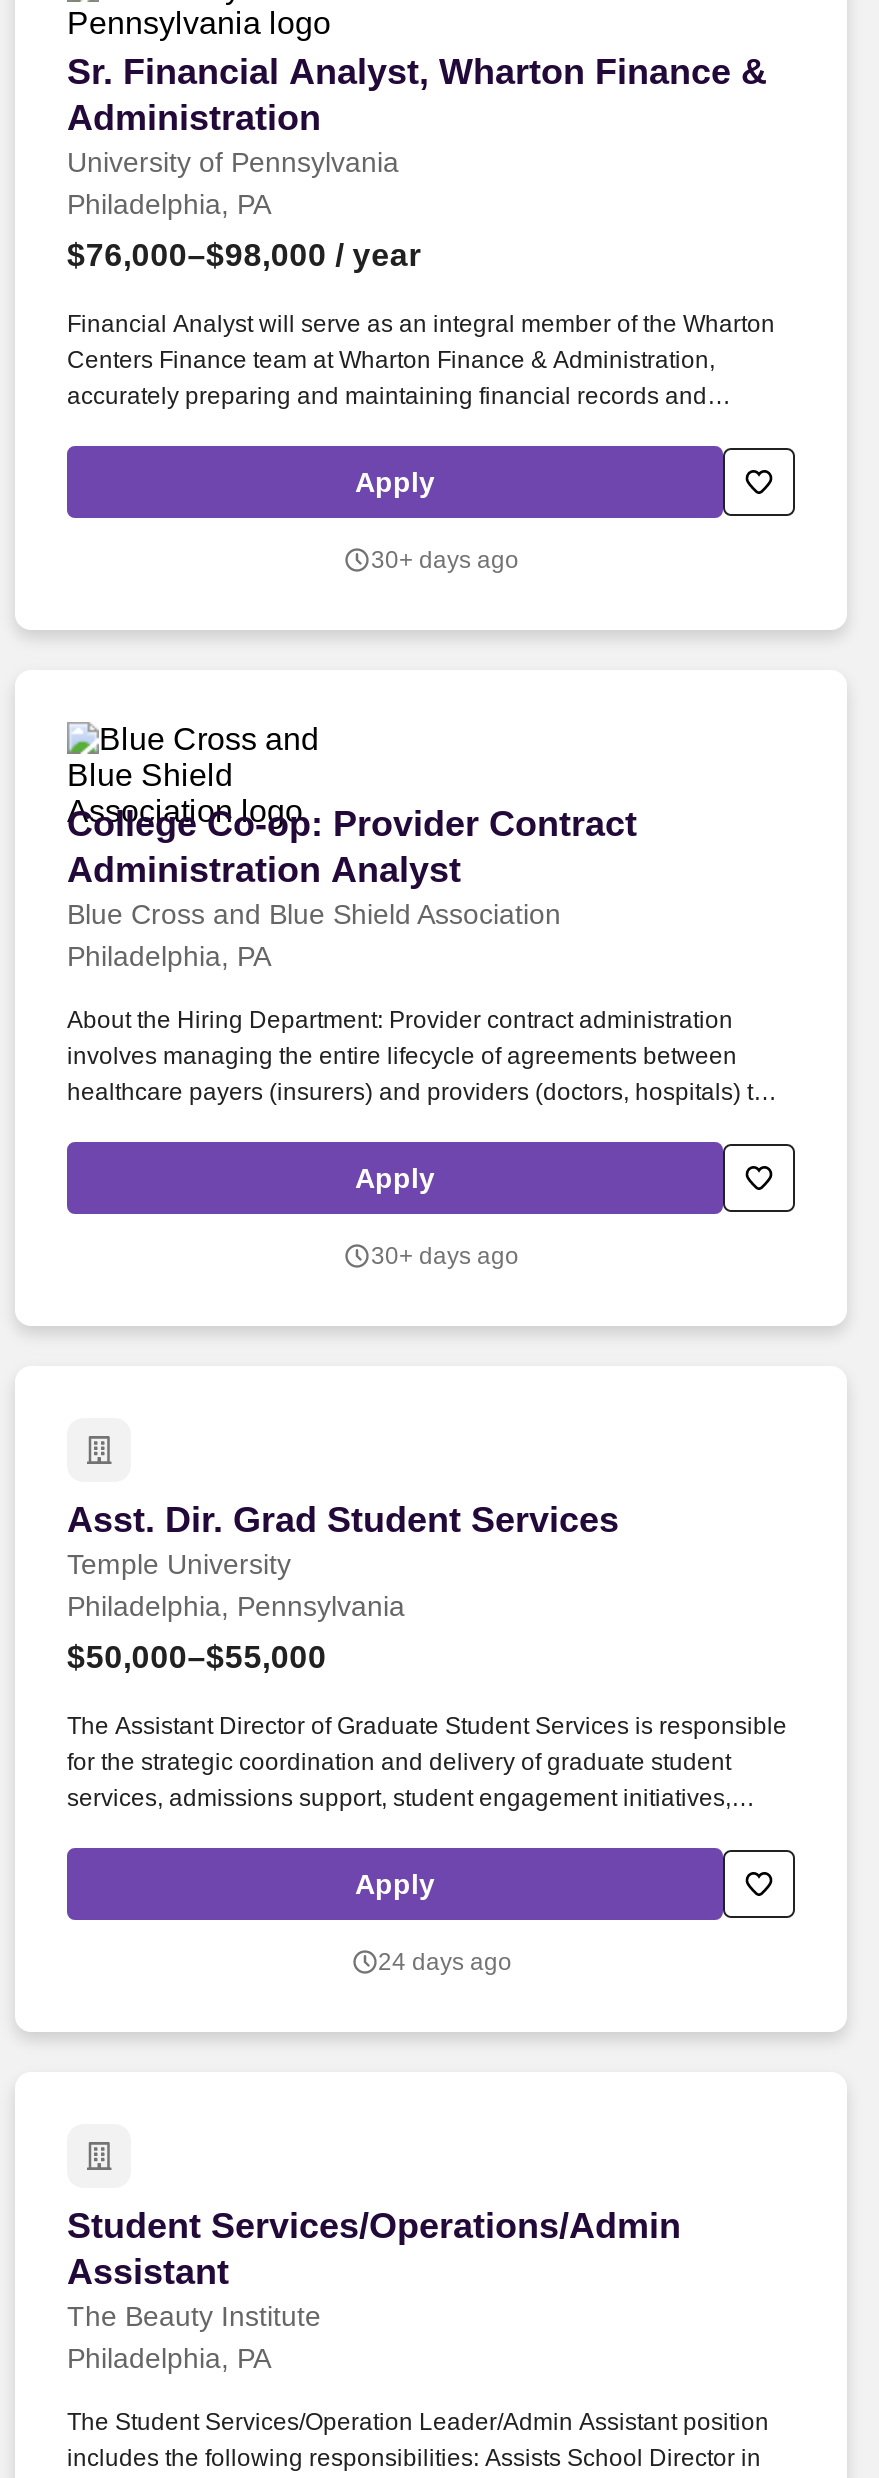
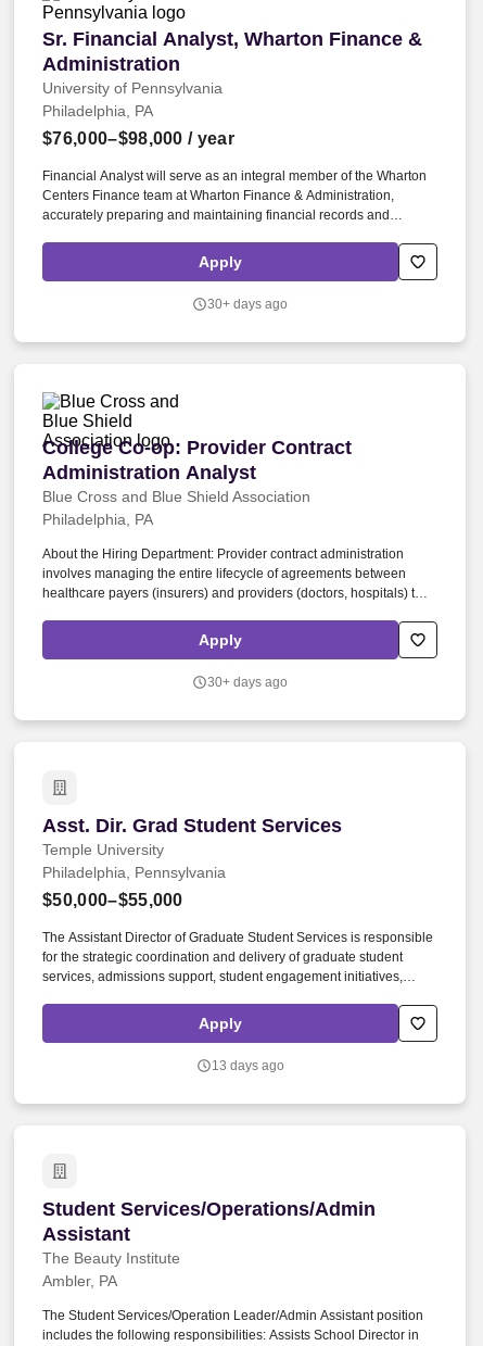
- 24 days ago
+ 13 days ago

- Philadelphia, PA
+ Ambler, PA
